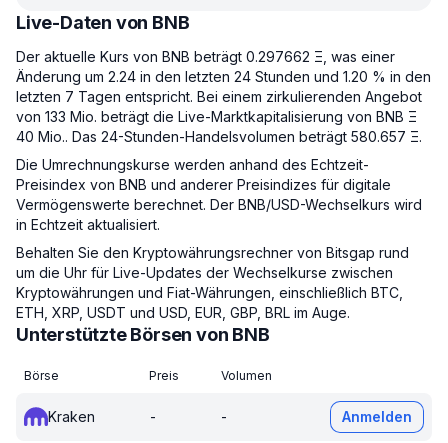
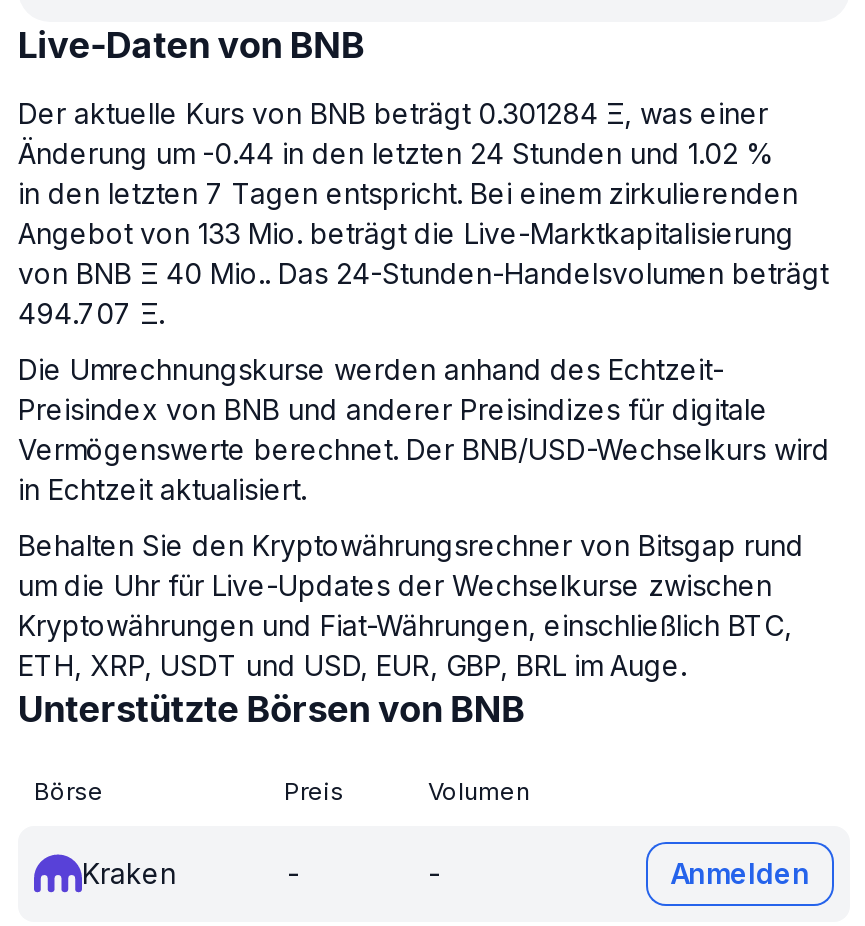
- Der aktuelle Kurs von BNB beträgt 0.297662 Ξ, was einer
- Änderung um 2.24 in den letzten 24 Stunden und 1.20 % in den
- letzten 7 Tagen entspricht. Bei einem zirkulierenden Angebot
- von 133 Mio. beträgt die Live-Marktkapitalisierung von BNB Ξ
- 40 Mio.. Das 24-Stunden-Handelsvolumen beträgt 580.657 Ξ.
+ Der aktuelle Kurs von BNB beträgt 0.301284 Ξ, was einer
+ Änderung um -0.44 in den letzten 24 Stunden und 1.02 %
+ in den letzten 7 Tagen entspricht. Bei einem zirkulierenden
+ Angebot von 133 Mio. beträgt die Live-Marktkapitalisierung
+ von BNB Ξ 40 Mio.. Das 24-Stunden-Handelsvolumen beträgt
+ 494.707 Ξ.
